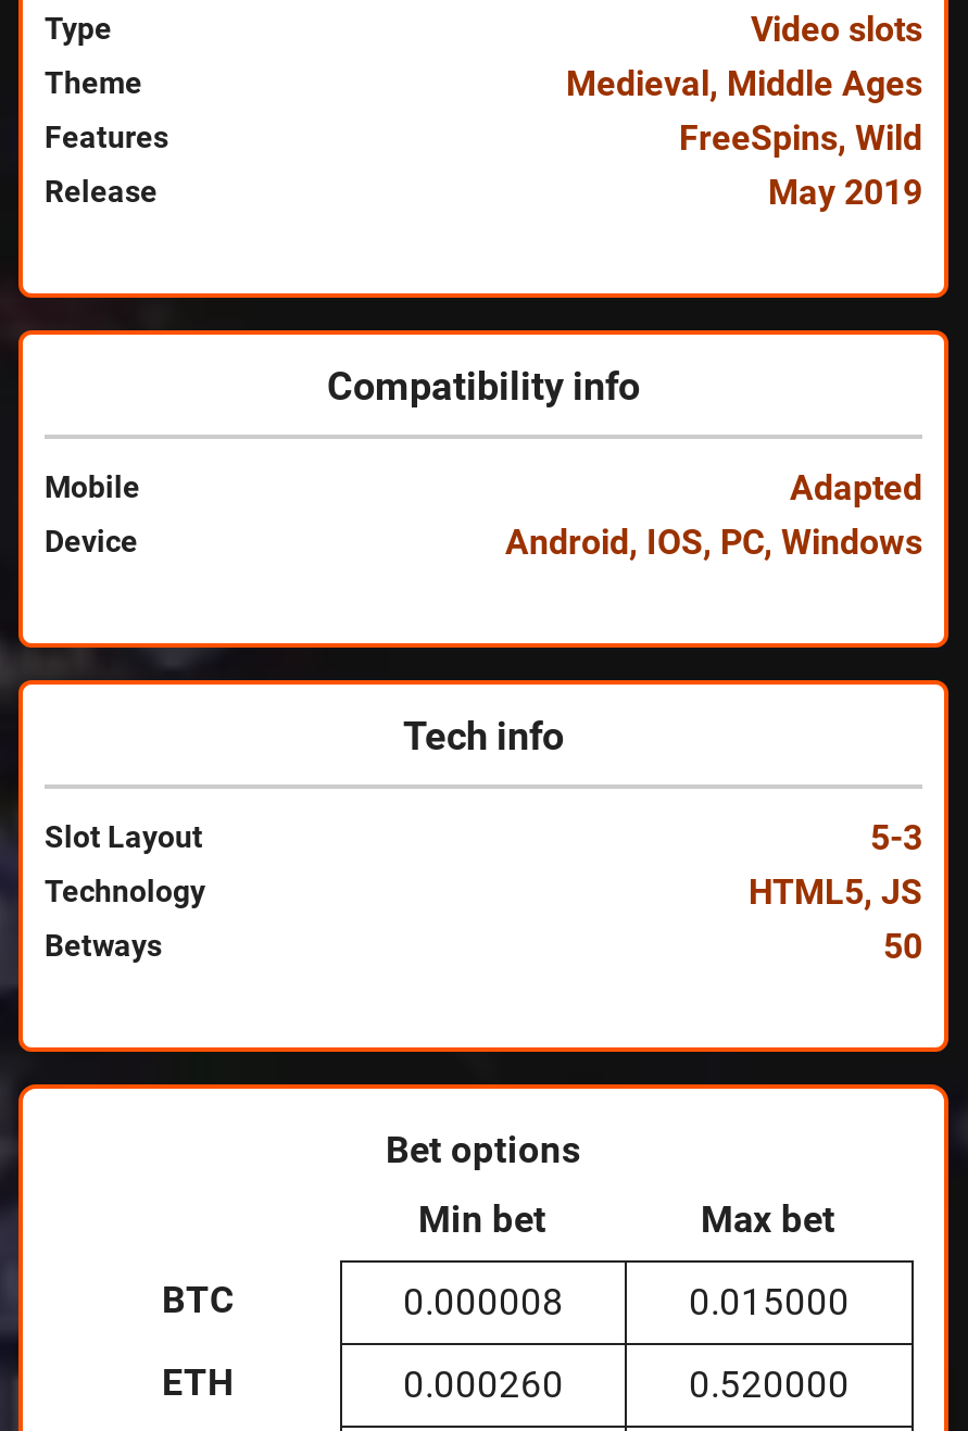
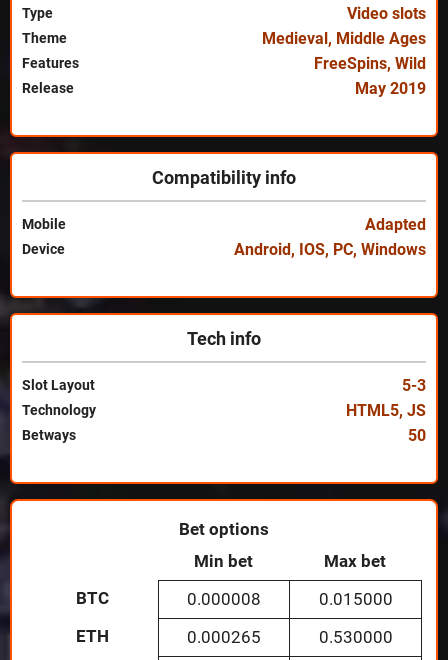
- 0.000260
+ 0.000265

- 0.520000
+ 0.530000
